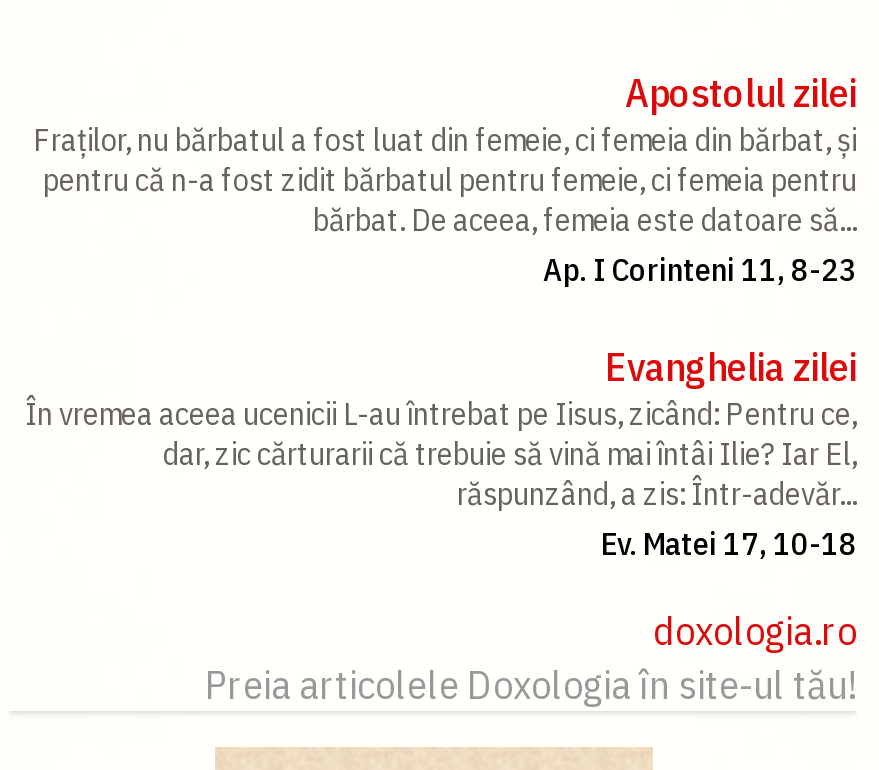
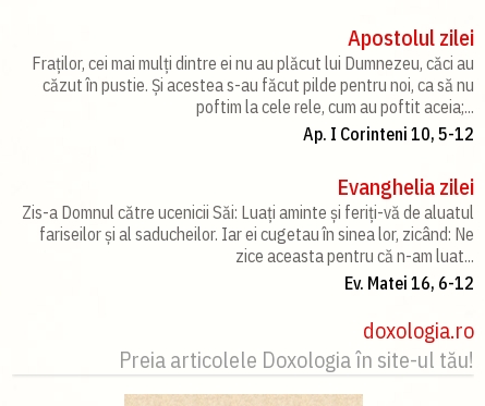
- Fraților, nu bărbatul a fost luat din femeie, ci femeia din bărbat, și
- pentru că n-a fost zidit bărbatul pentru femeie, ci femeia pentru
- bărbat. De aceea, femeia este datoare să...
- Ap. I Corinteni 11, 8-23
+ Fraților, cei mai mulți dintre ei nu au plăcut lui Dumnezeu, căci au
+ căzut în pustie. Și acestea s-au făcut pilde pentru noi, ca să nu
+ poftim la cele rele, cum au poftit aceia;...
+ Ap. I Corinteni 10, 5-12

- În vremea aceea ucenicii L-au întrebat pe Iisus, zicând: Pentru ce,
- dar, zic cărturarii că trebuie să vină mai întâi Ilie? Iar El,
- răspunzând, a zis: Într-adevăr...
- Ev. Matei 17, 10-18
+ Zis-a Domnul către ucenicii Săi: Luați aminte și feriți-vă de aluatul
+ fariseilor și al saducheilor. Iar ei cugetau în sinea lor, zicând: Ne
+ zice aceasta pentru că n-am luat...
+ Ev. Matei 16, 6-12
